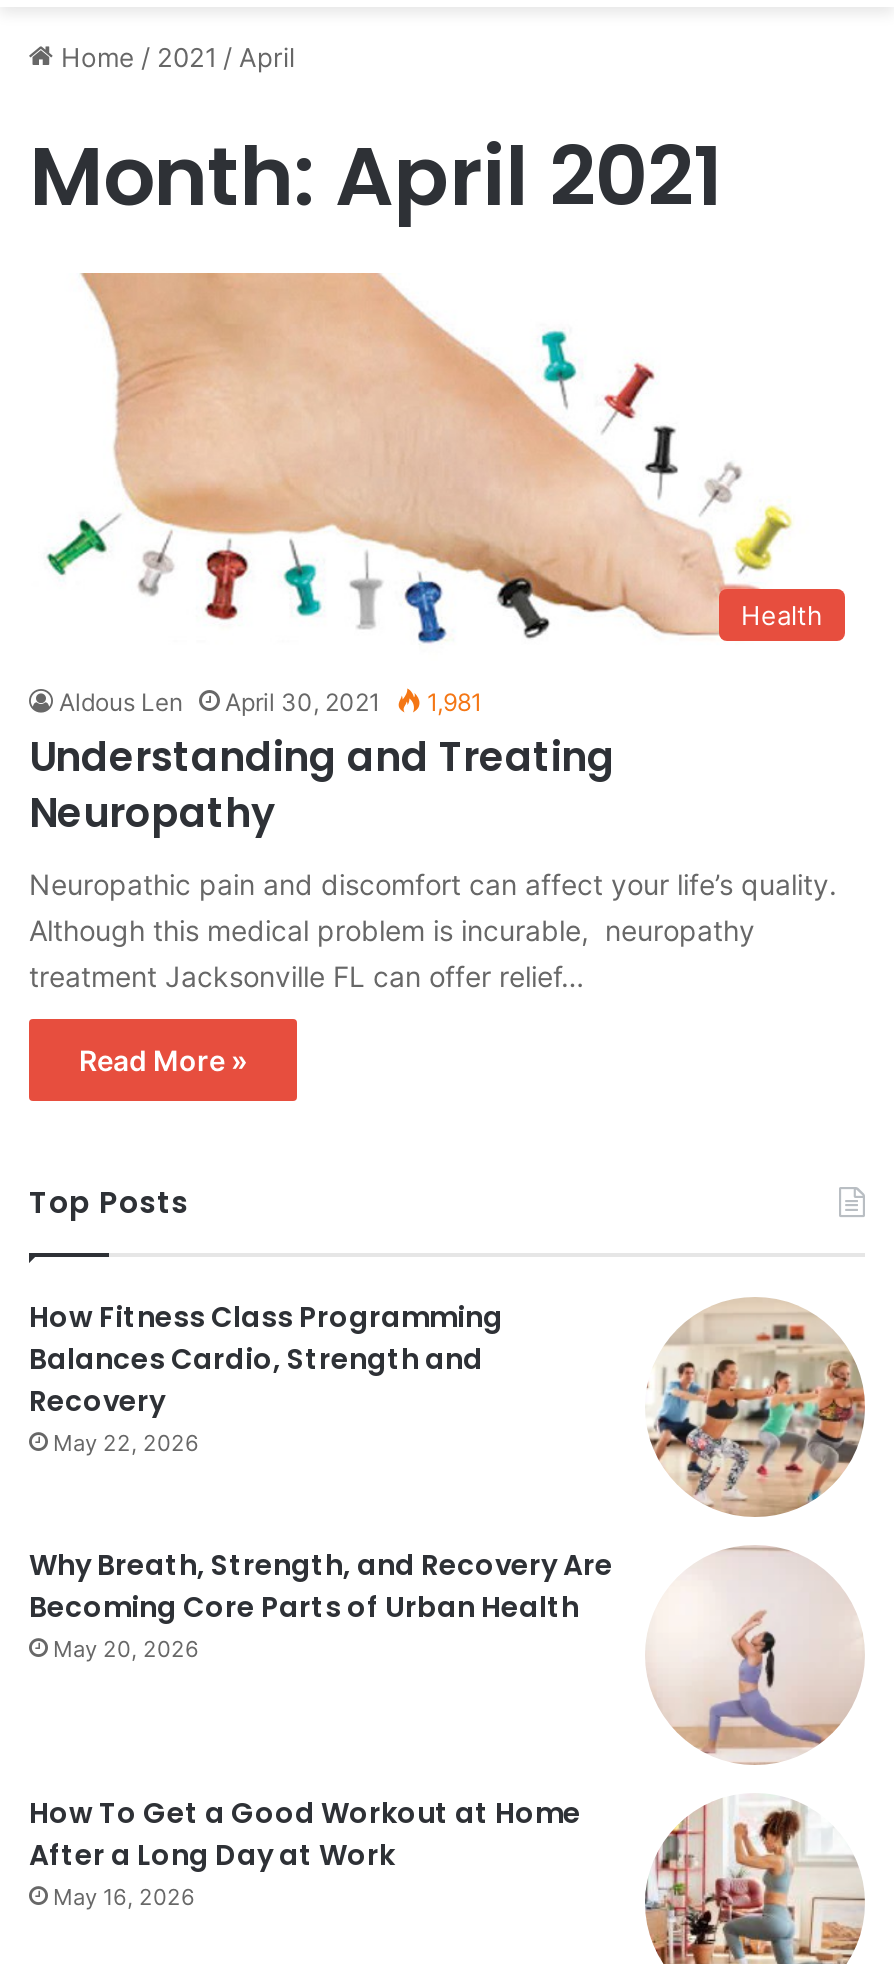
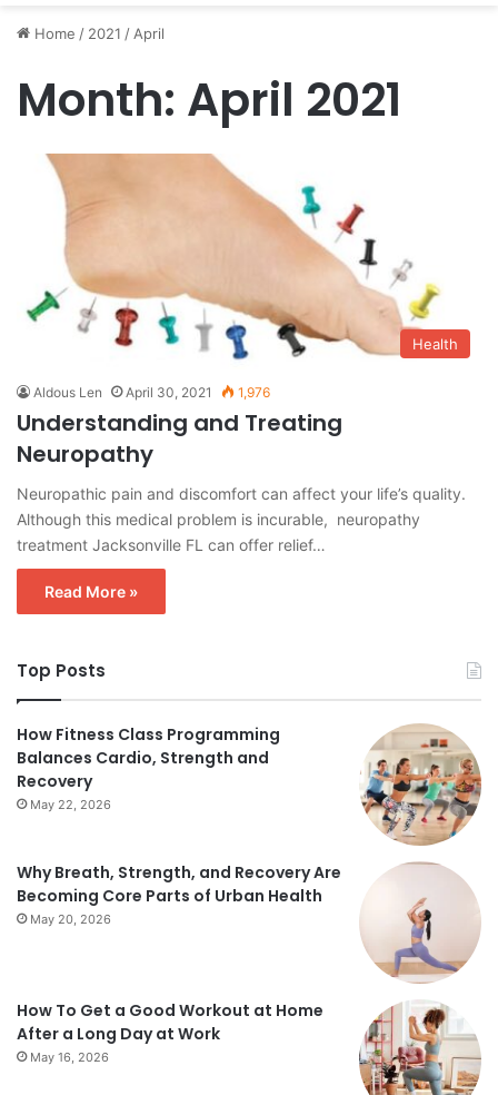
- Aldous Len April 30, 2021 1,981
+ Aldous Len April 30, 2021 1,976
